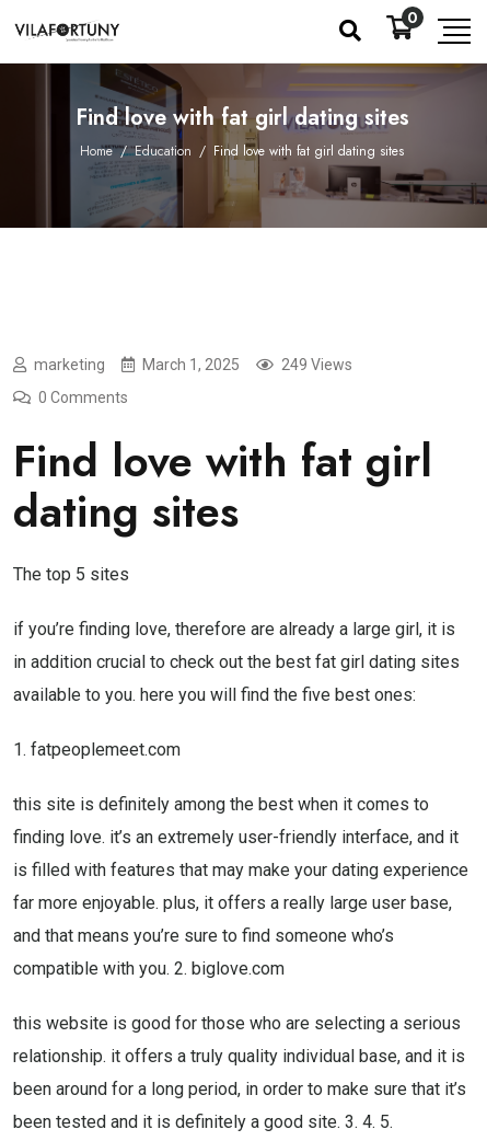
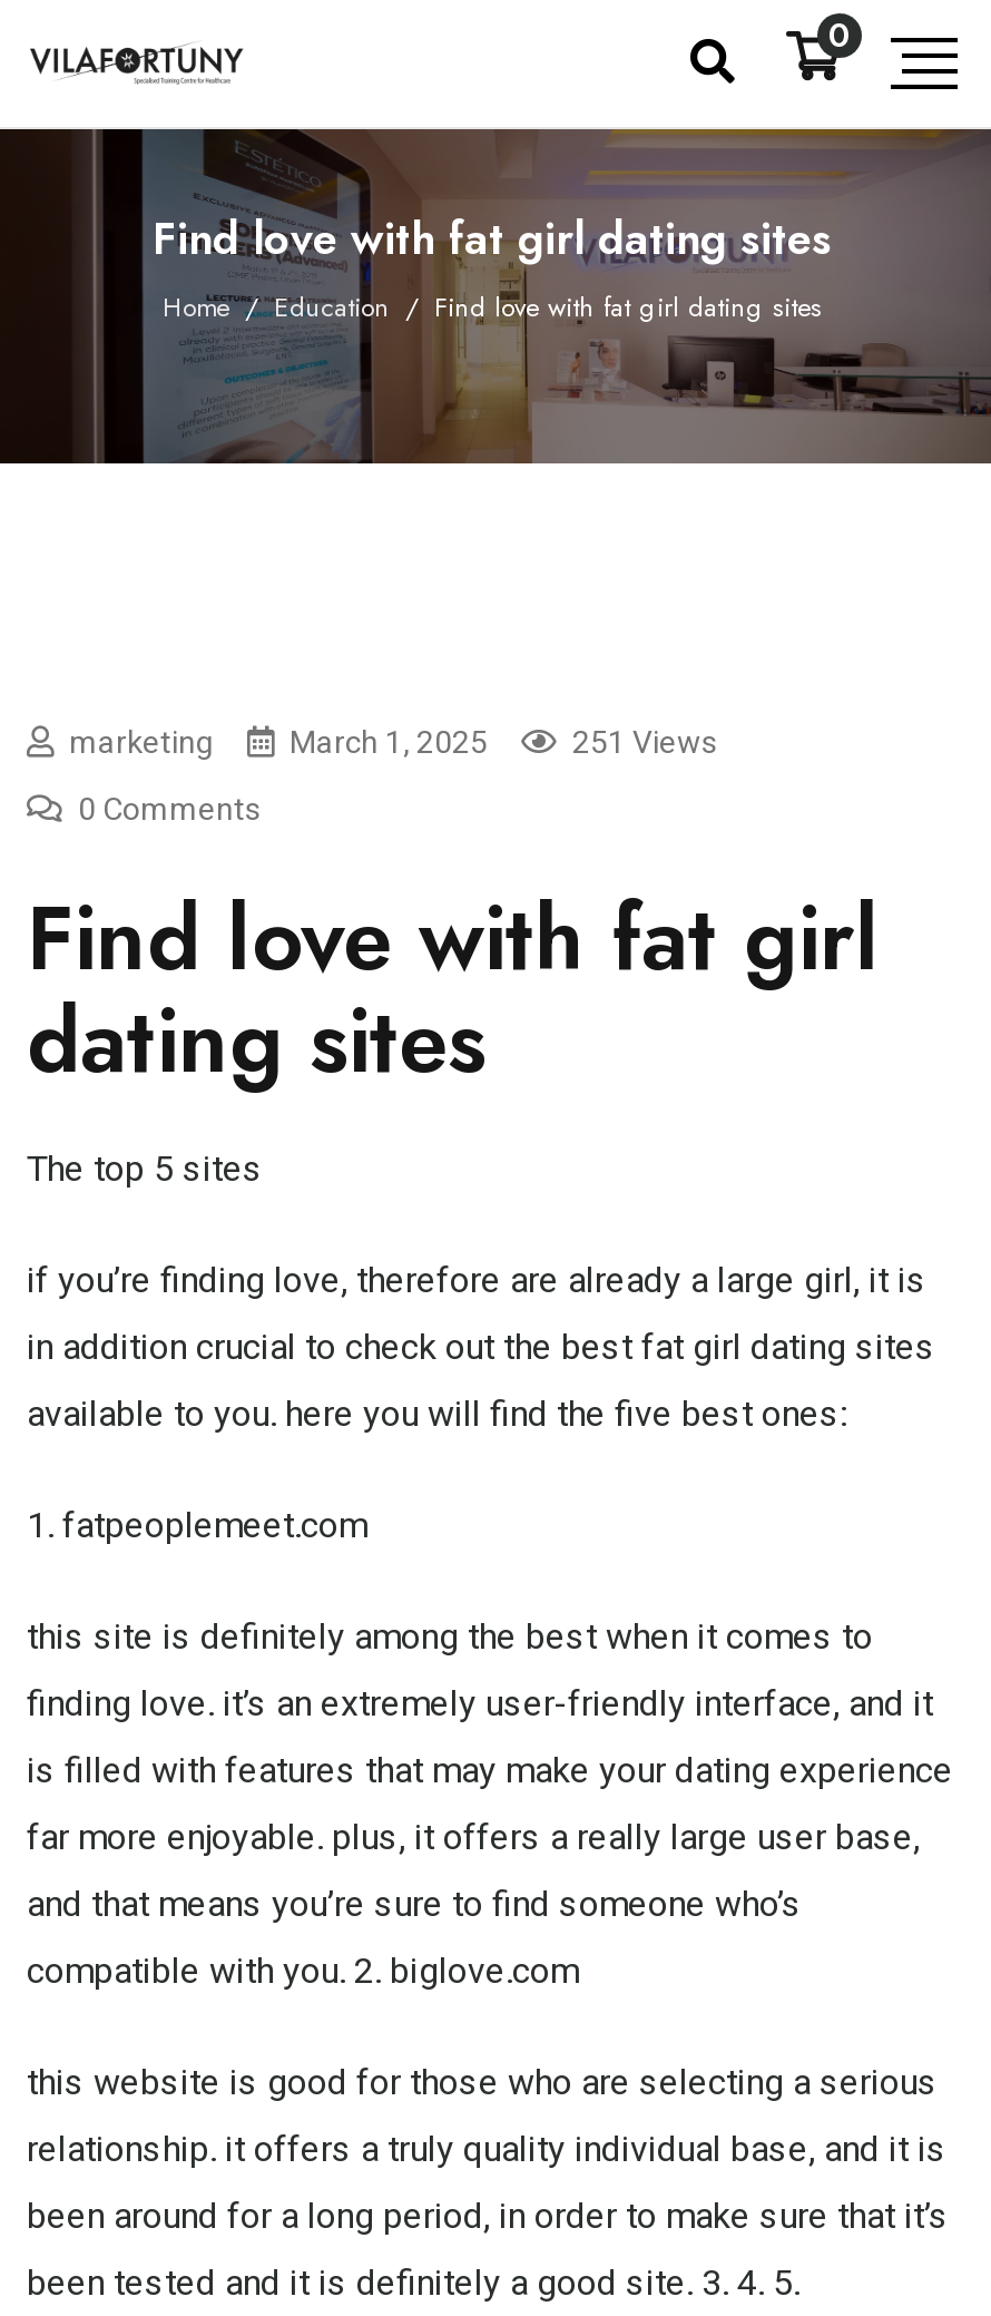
- 249 Views
+ 251 Views
